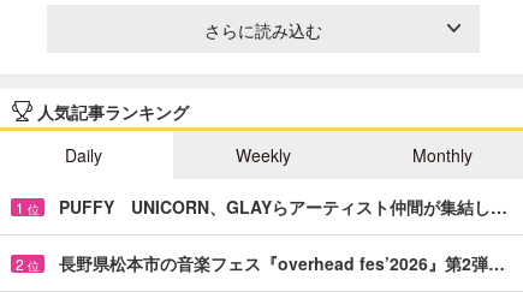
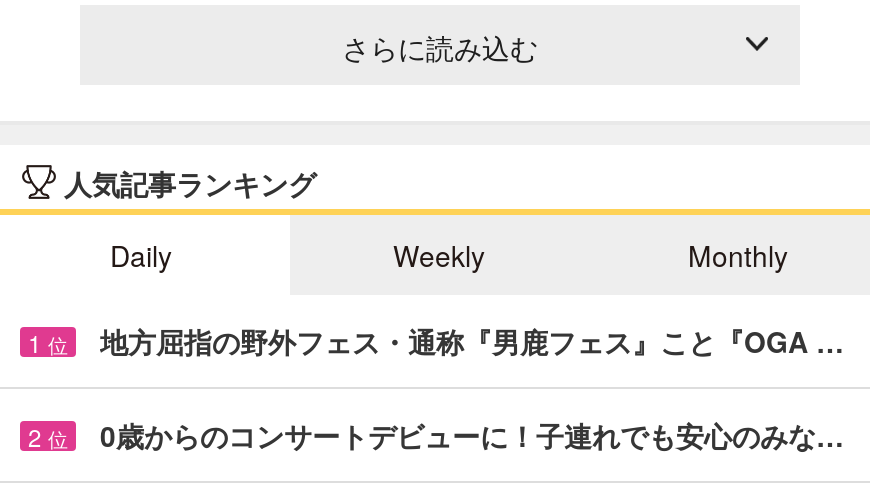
- PUFFY UNICORN、GLAYらアーティスト仲間が集結し…
+ 地方屈指の野外フェス・通称『男鹿フェス』こと『OGA …

- 長野県松本市の音楽フェス『overhead fes’2026』第2弾…
+ 0歳からのコンサートデビューに！子連れでも安心のみな…
